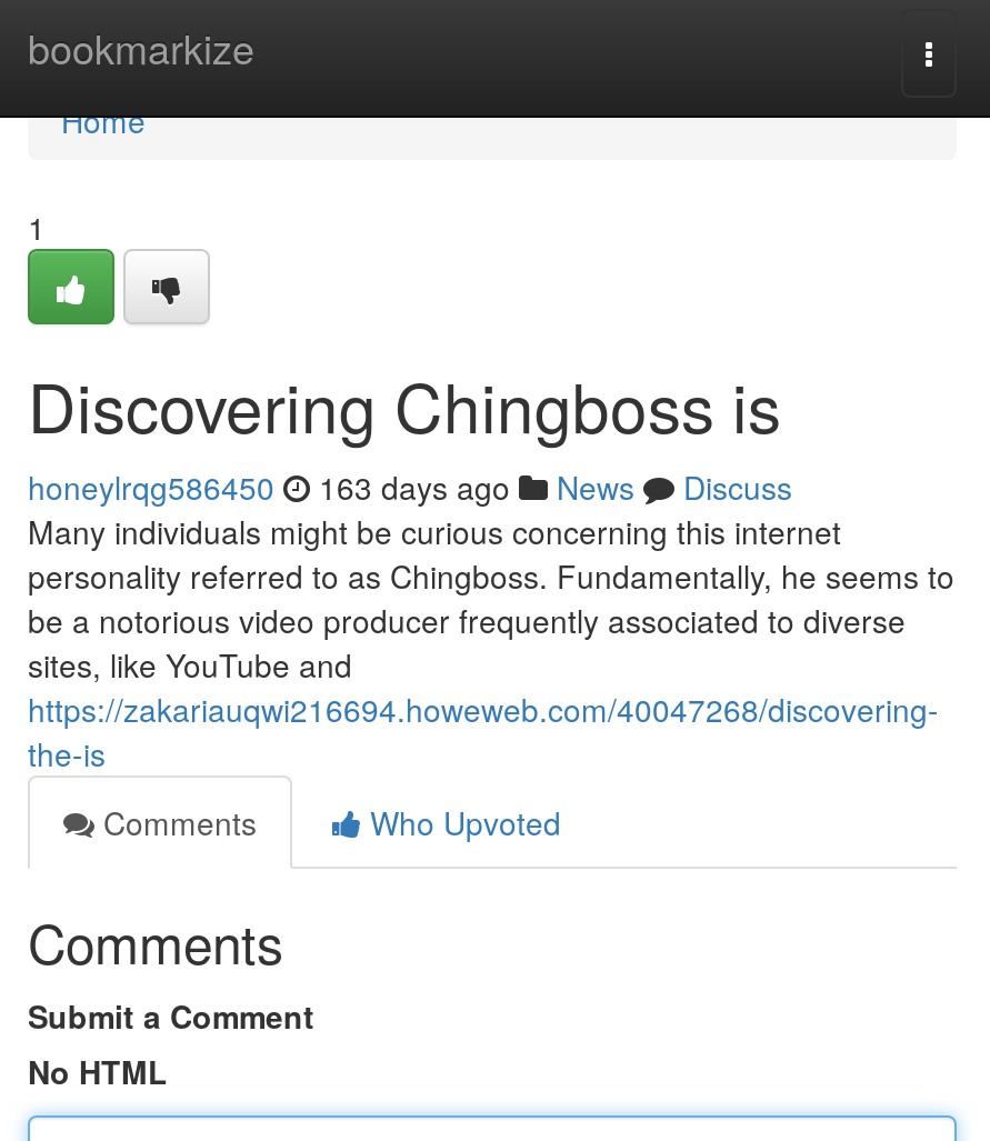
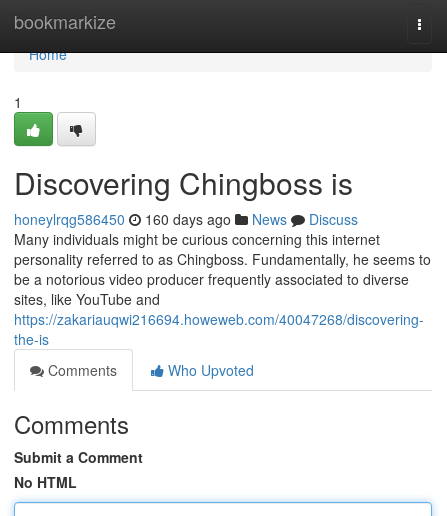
- honeylrqg586450 163 days ago News Discuss
+ honeylrqg586450 160 days ago News Discuss
